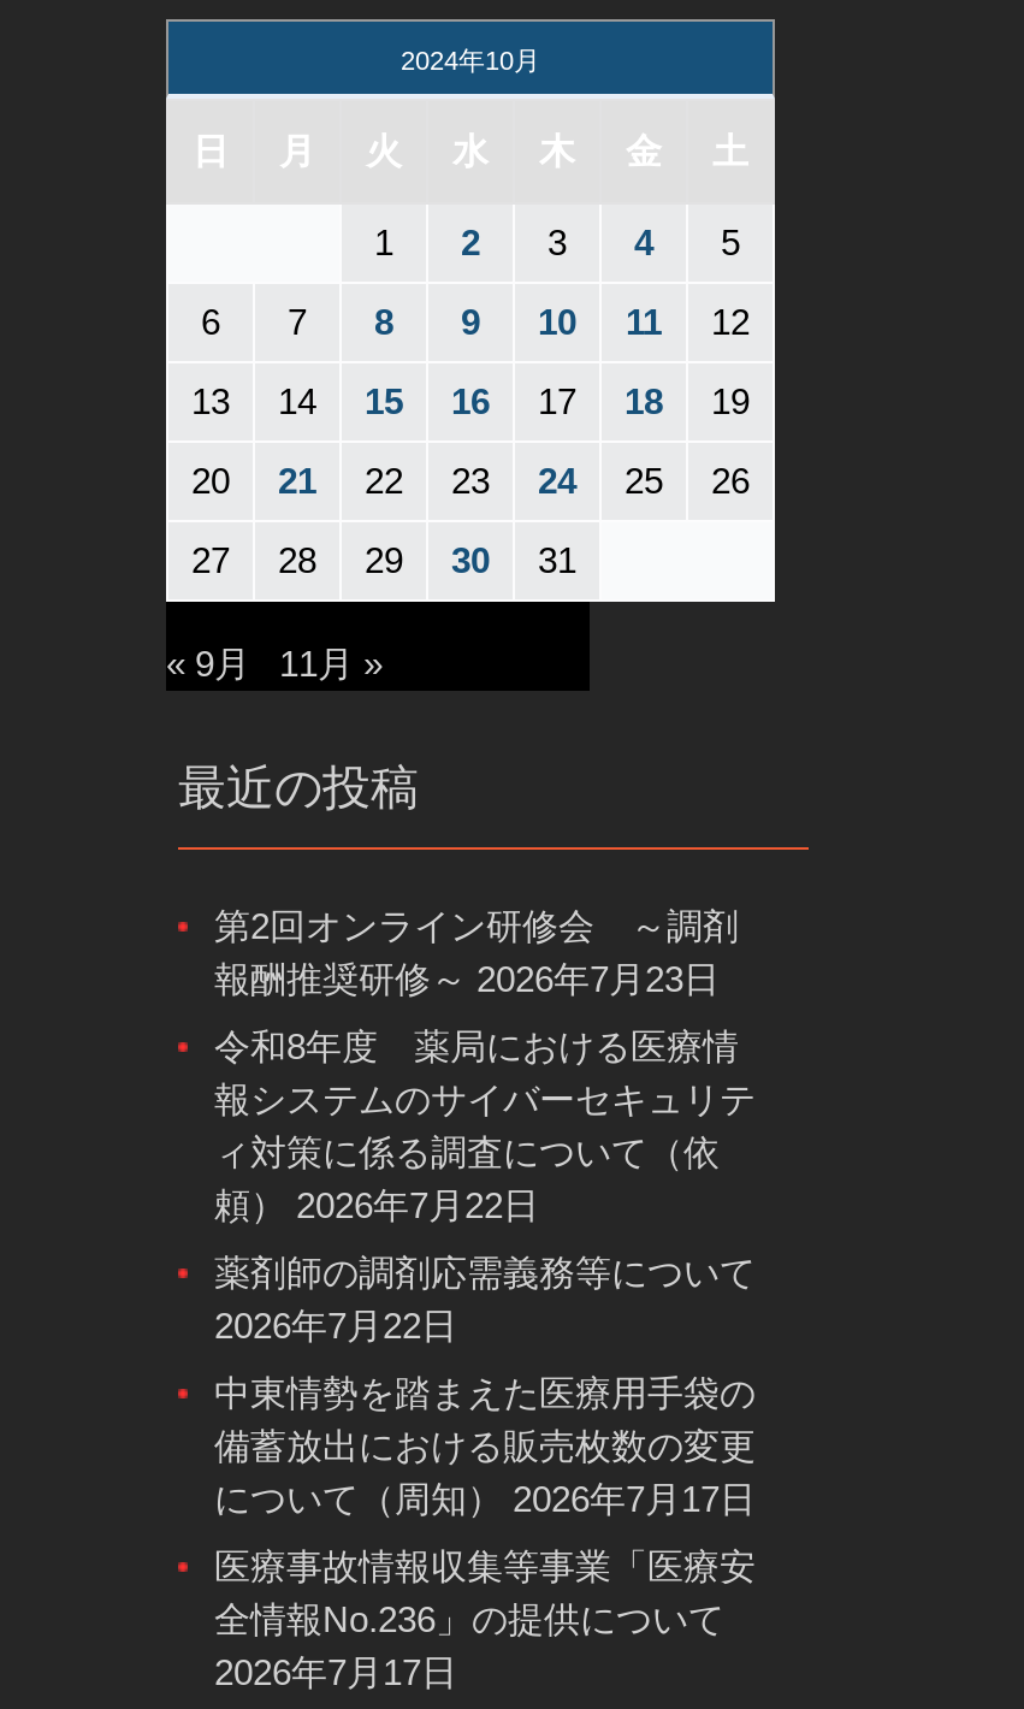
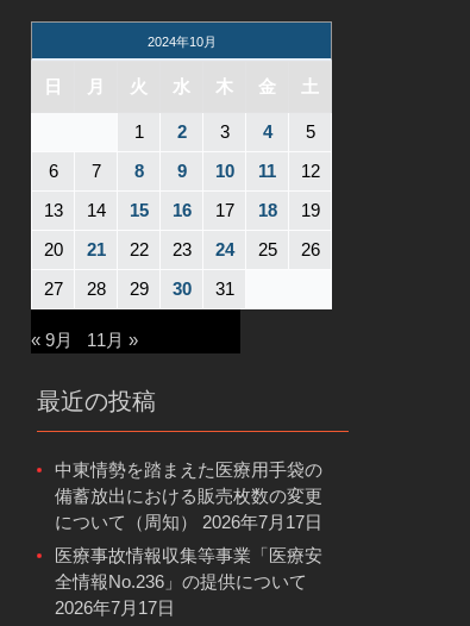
- 第2回オンライン研修会 ～調剤
- 報酬推奨研修～ 2026年7月23日
- 令和8年度 薬局における医療情
- 報システムのサイバーセキュリテ
- ィ対策に係る調査について（依
- 頼） 2026年7月22日
- 薬剤師の調剤応需義務等について
- 2026年7月22日
